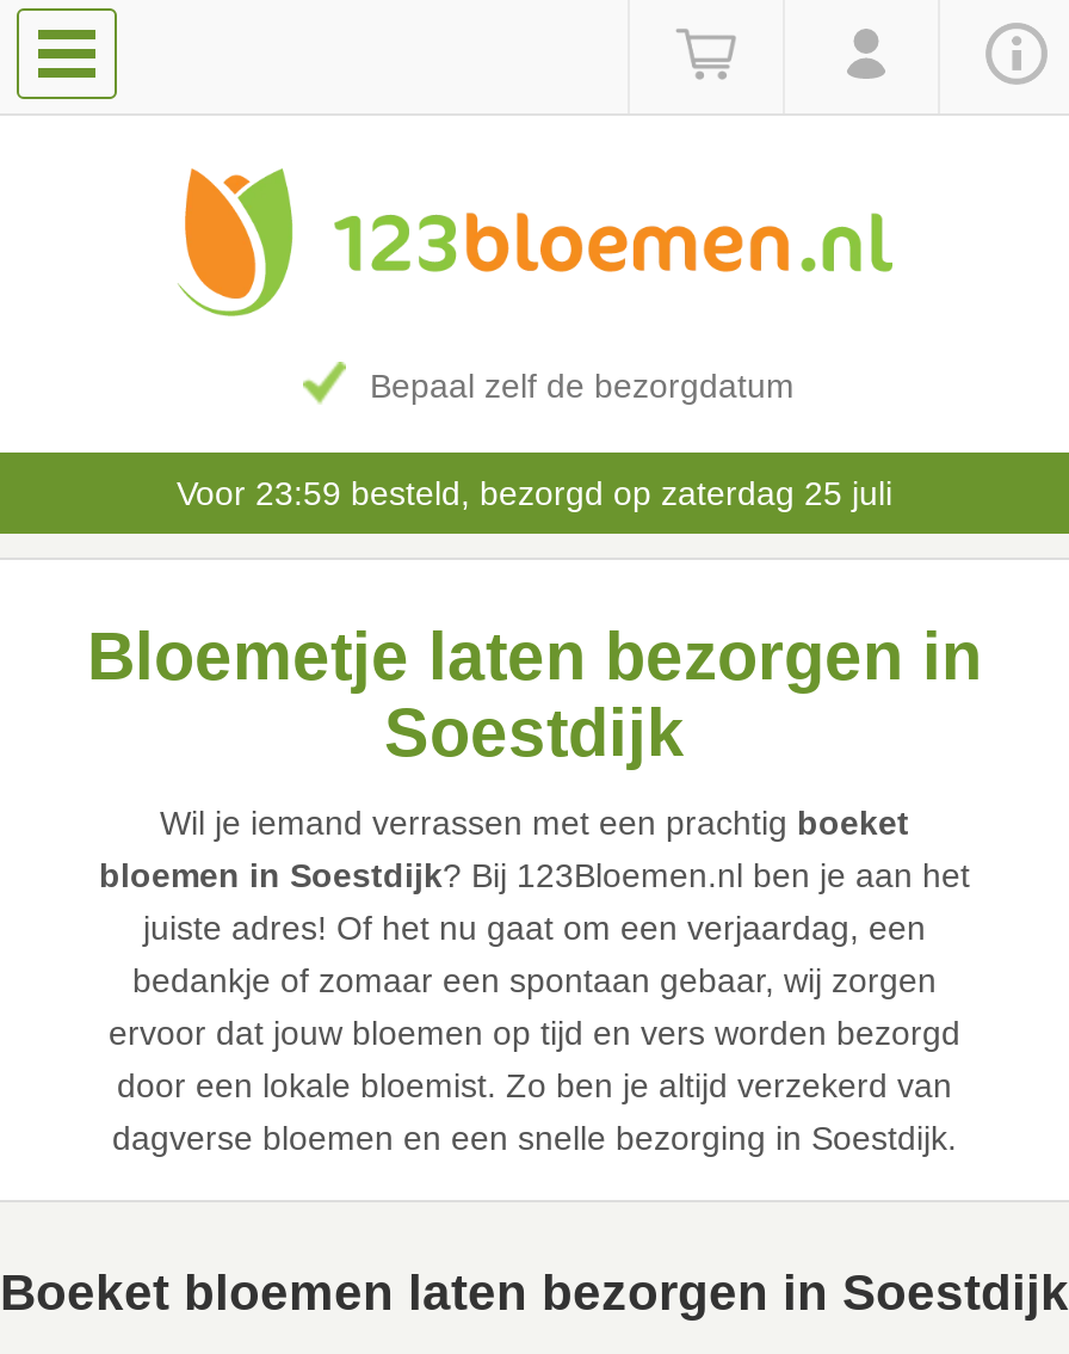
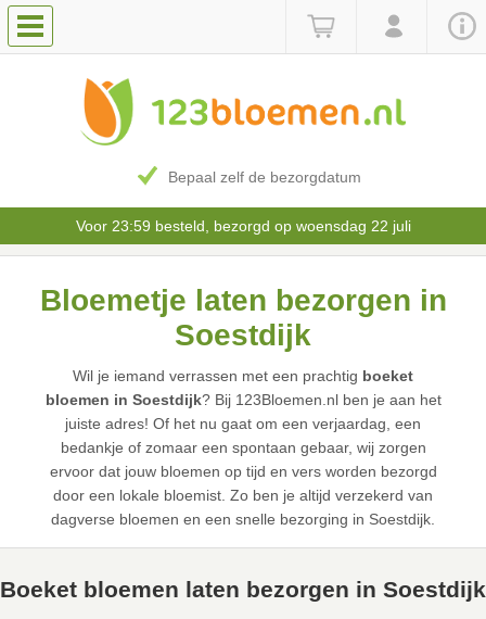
- Voor 23:59 besteld, bezorgd op zaterdag 25 juli
+ Voor 23:59 besteld, bezorgd op woensdag 22 juli
